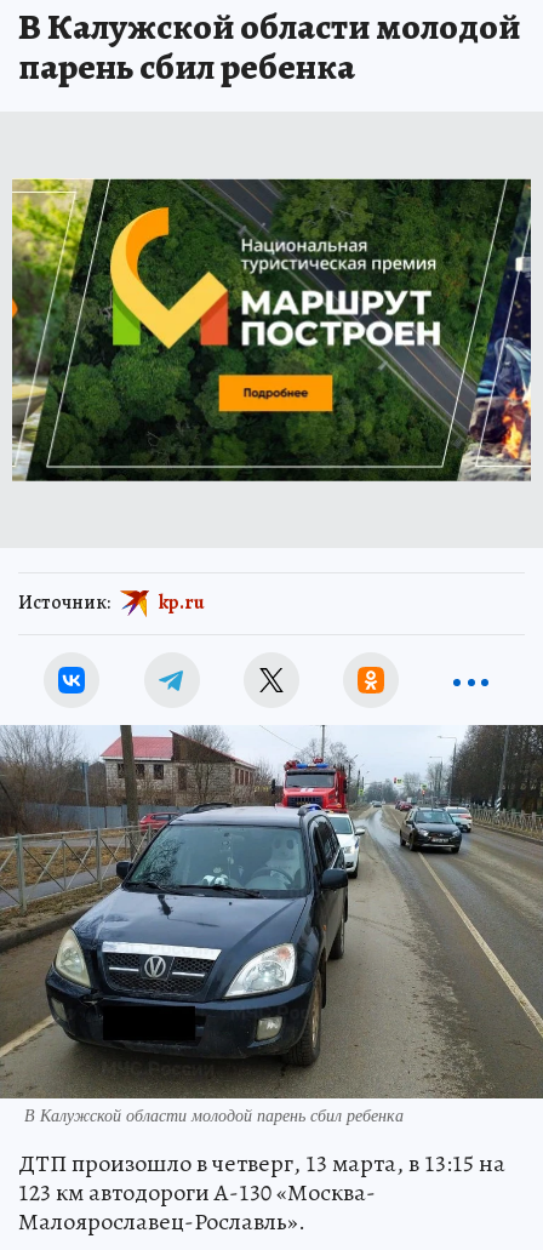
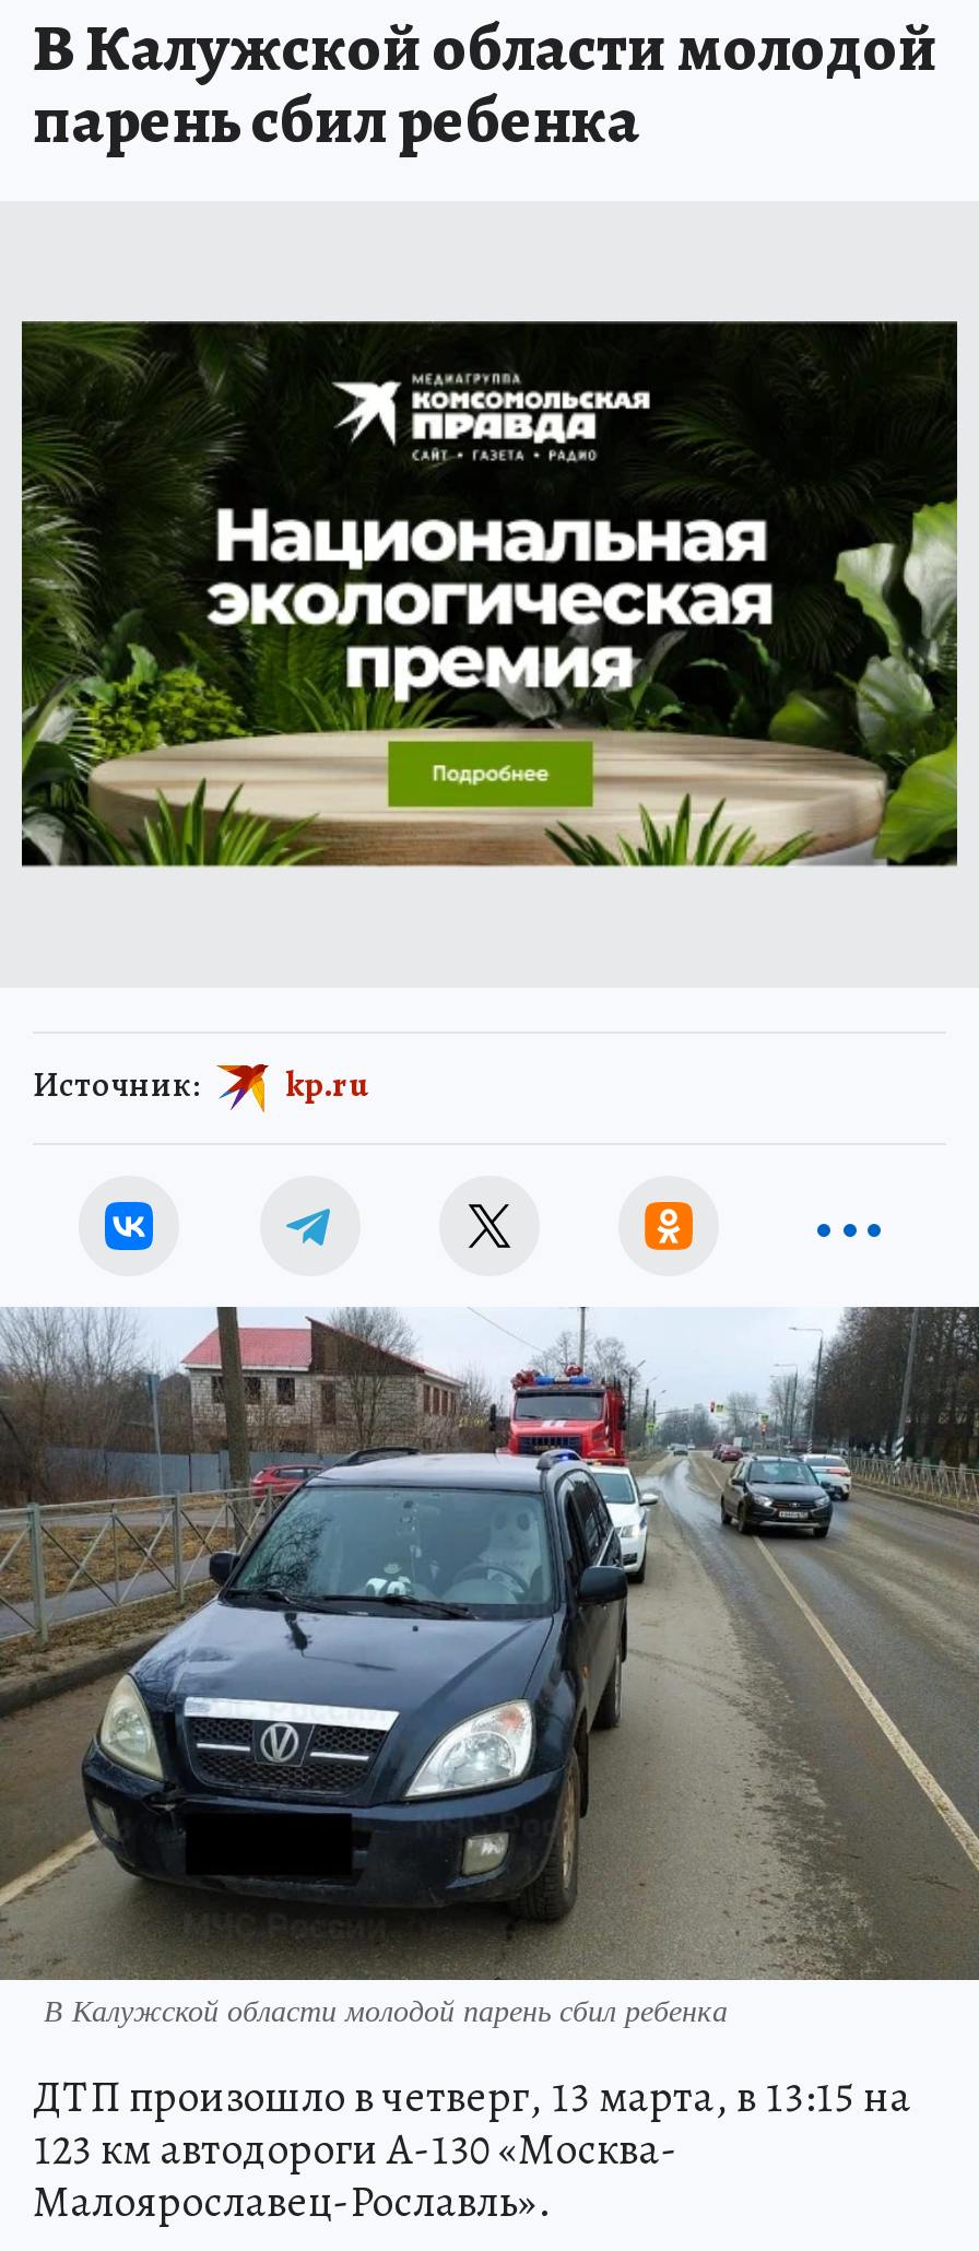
- [image]
+ [image]
